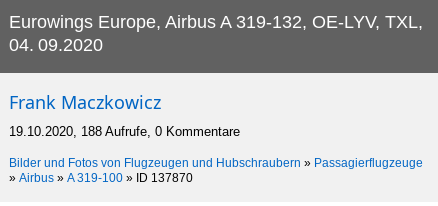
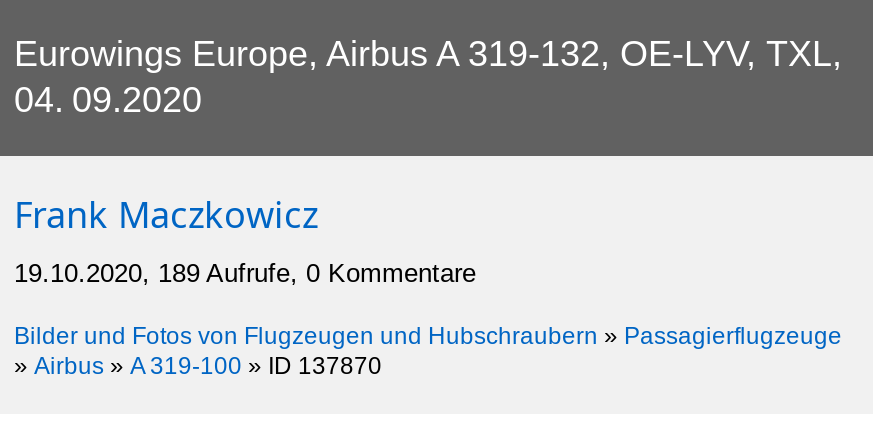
- 19.10.2020, 188 Aufrufe, 0 Kommentare
+ 19.10.2020, 189 Aufrufe, 0 Kommentare
